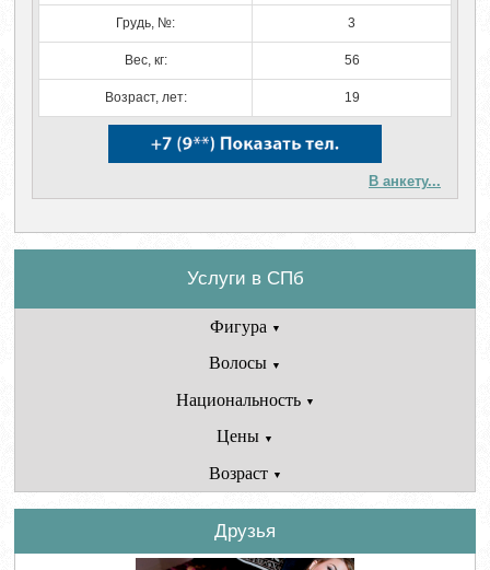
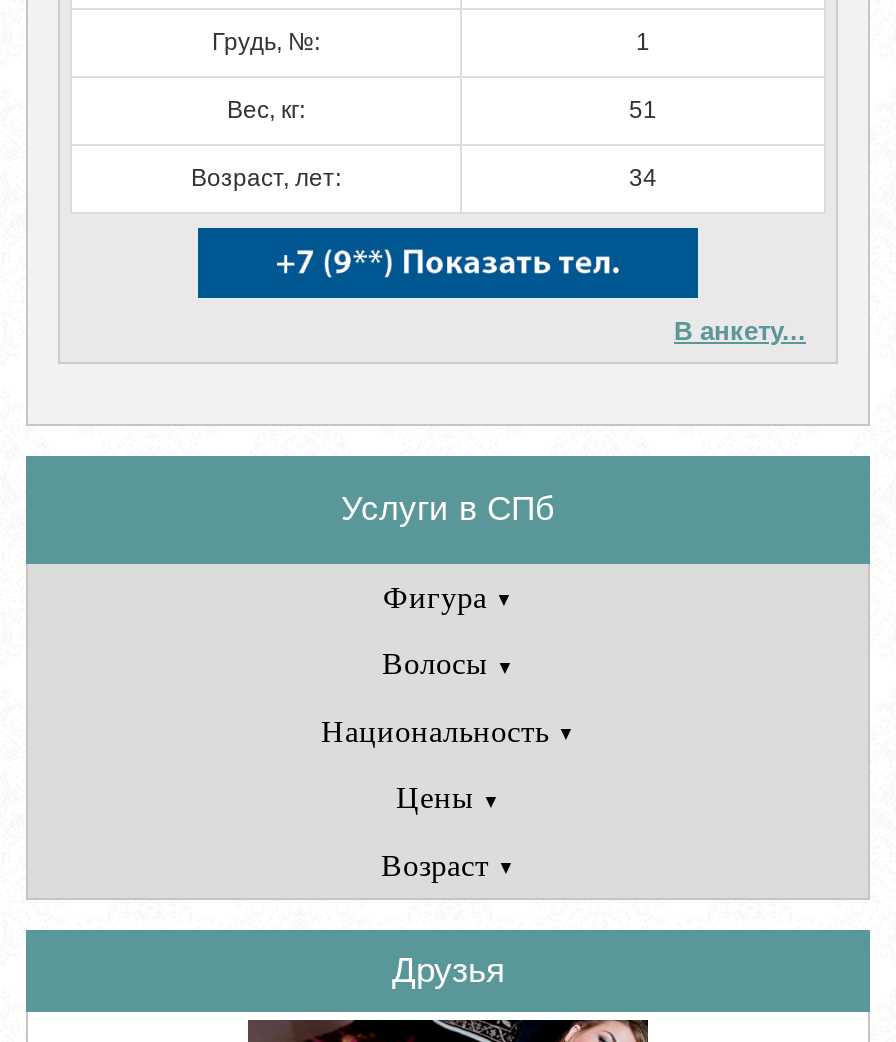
- 3
+ 1

- 56
+ 51

- 19
+ 34
